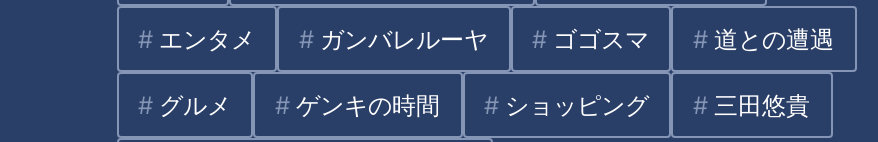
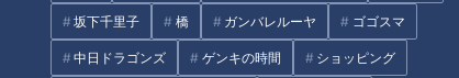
- エンタメ
+ 坂下千里子
+ 橋

- 道との遭遇
- グルメ
+ 中日ドラゴンズ

- 三田悠貴
